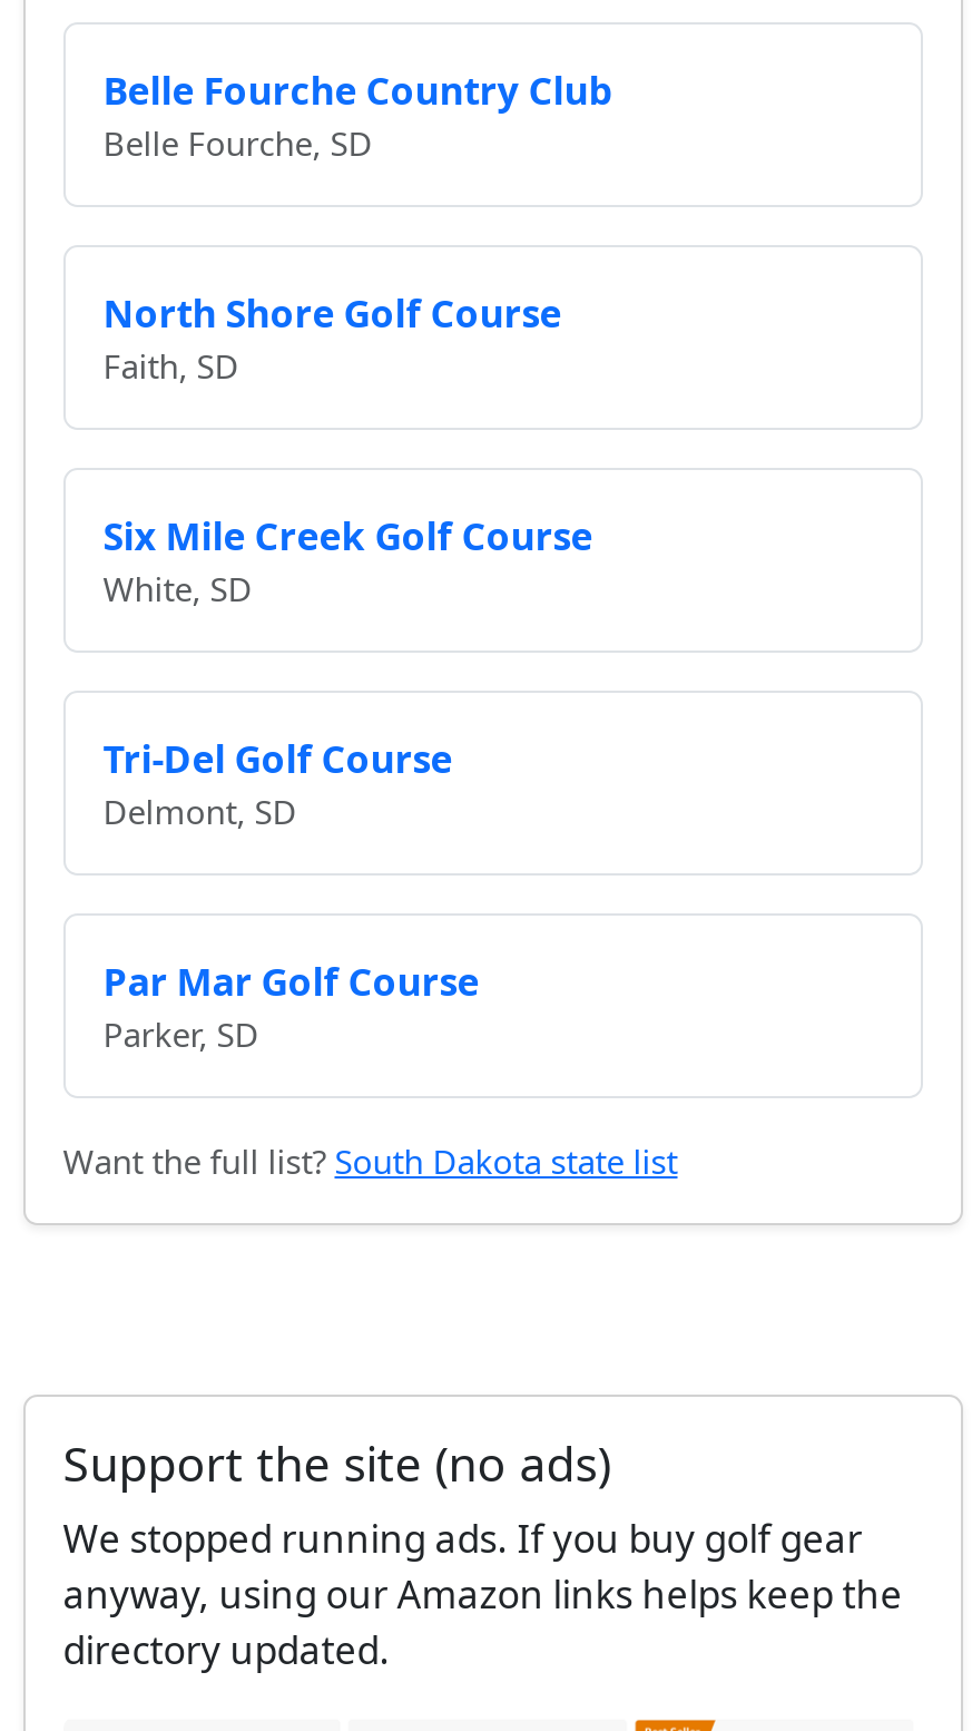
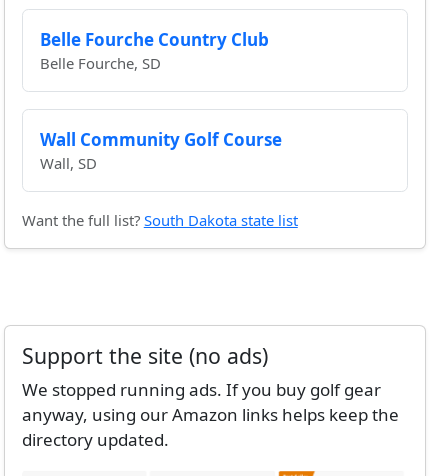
- North Shore Golf Course
- Faith, SD
- Six Mile Creek Golf Course
- White, SD
- Tri-Del Golf Course
- Delmont, SD
- Par Mar Golf Course
- Parker, SD
+ Wall Community Golf Course
+ Wall, SD
